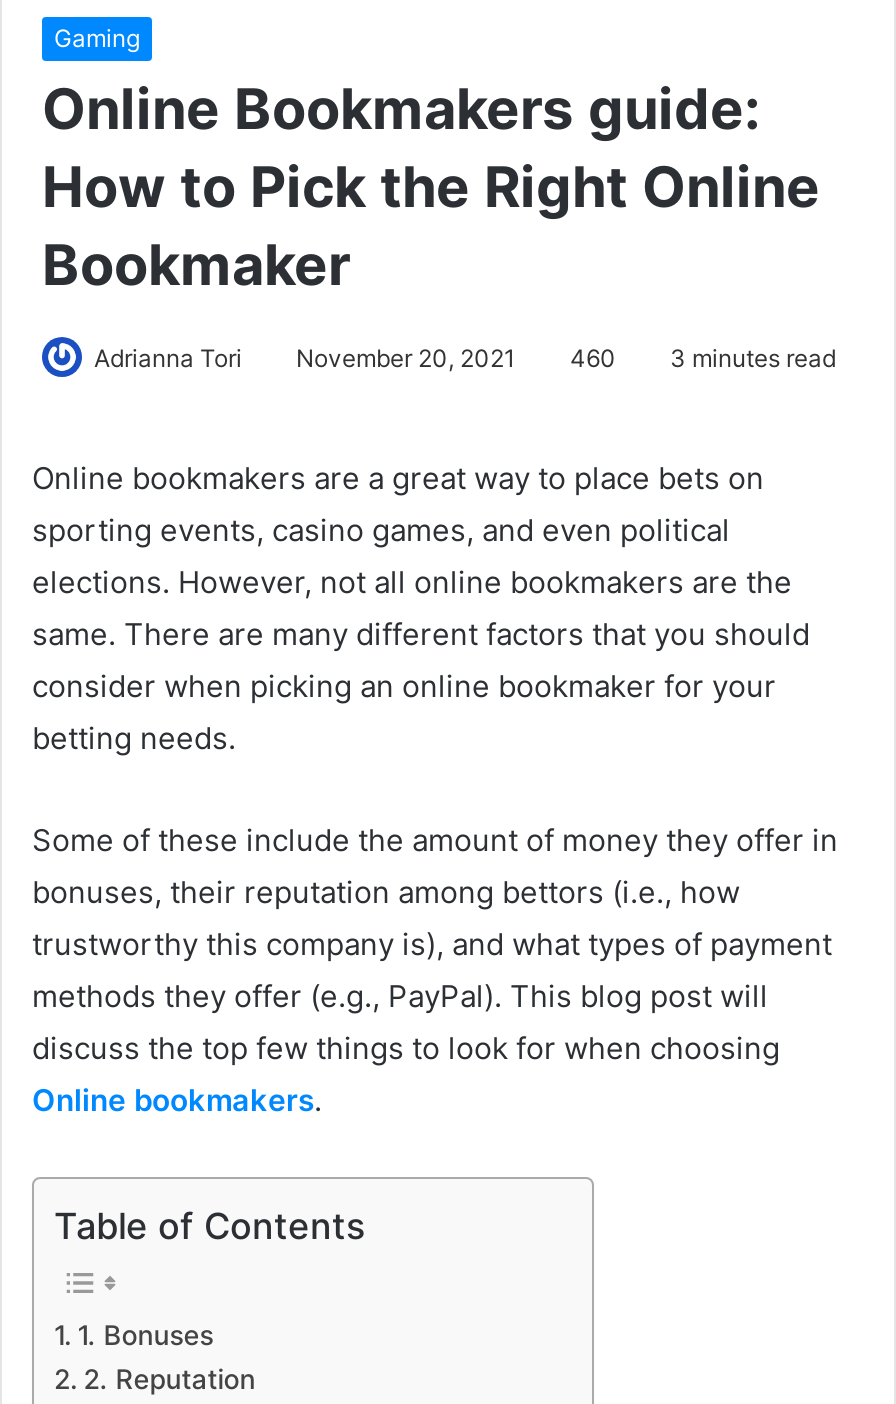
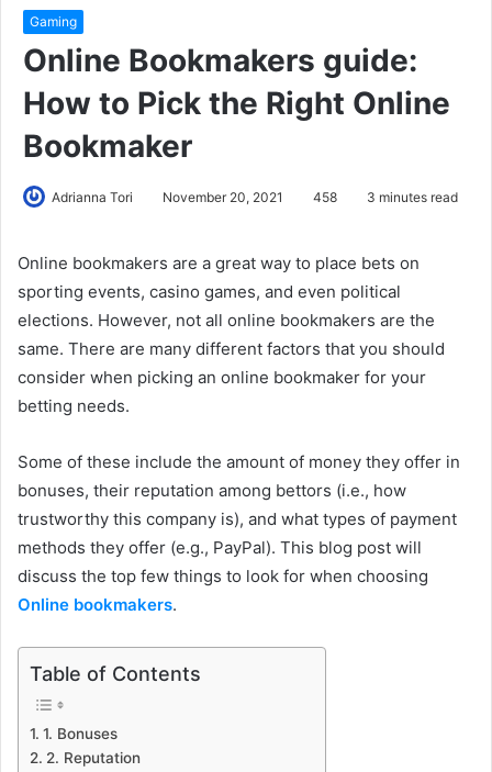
- Adrianna Tori November 20, 2021 460 3 minutes read
+ Adrianna Tori November 20, 2021 458 3 minutes read
